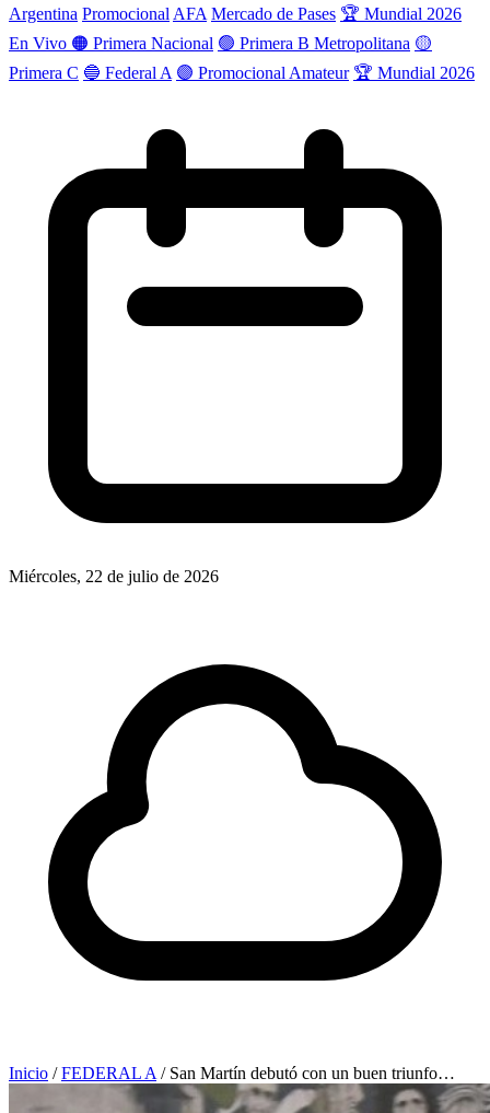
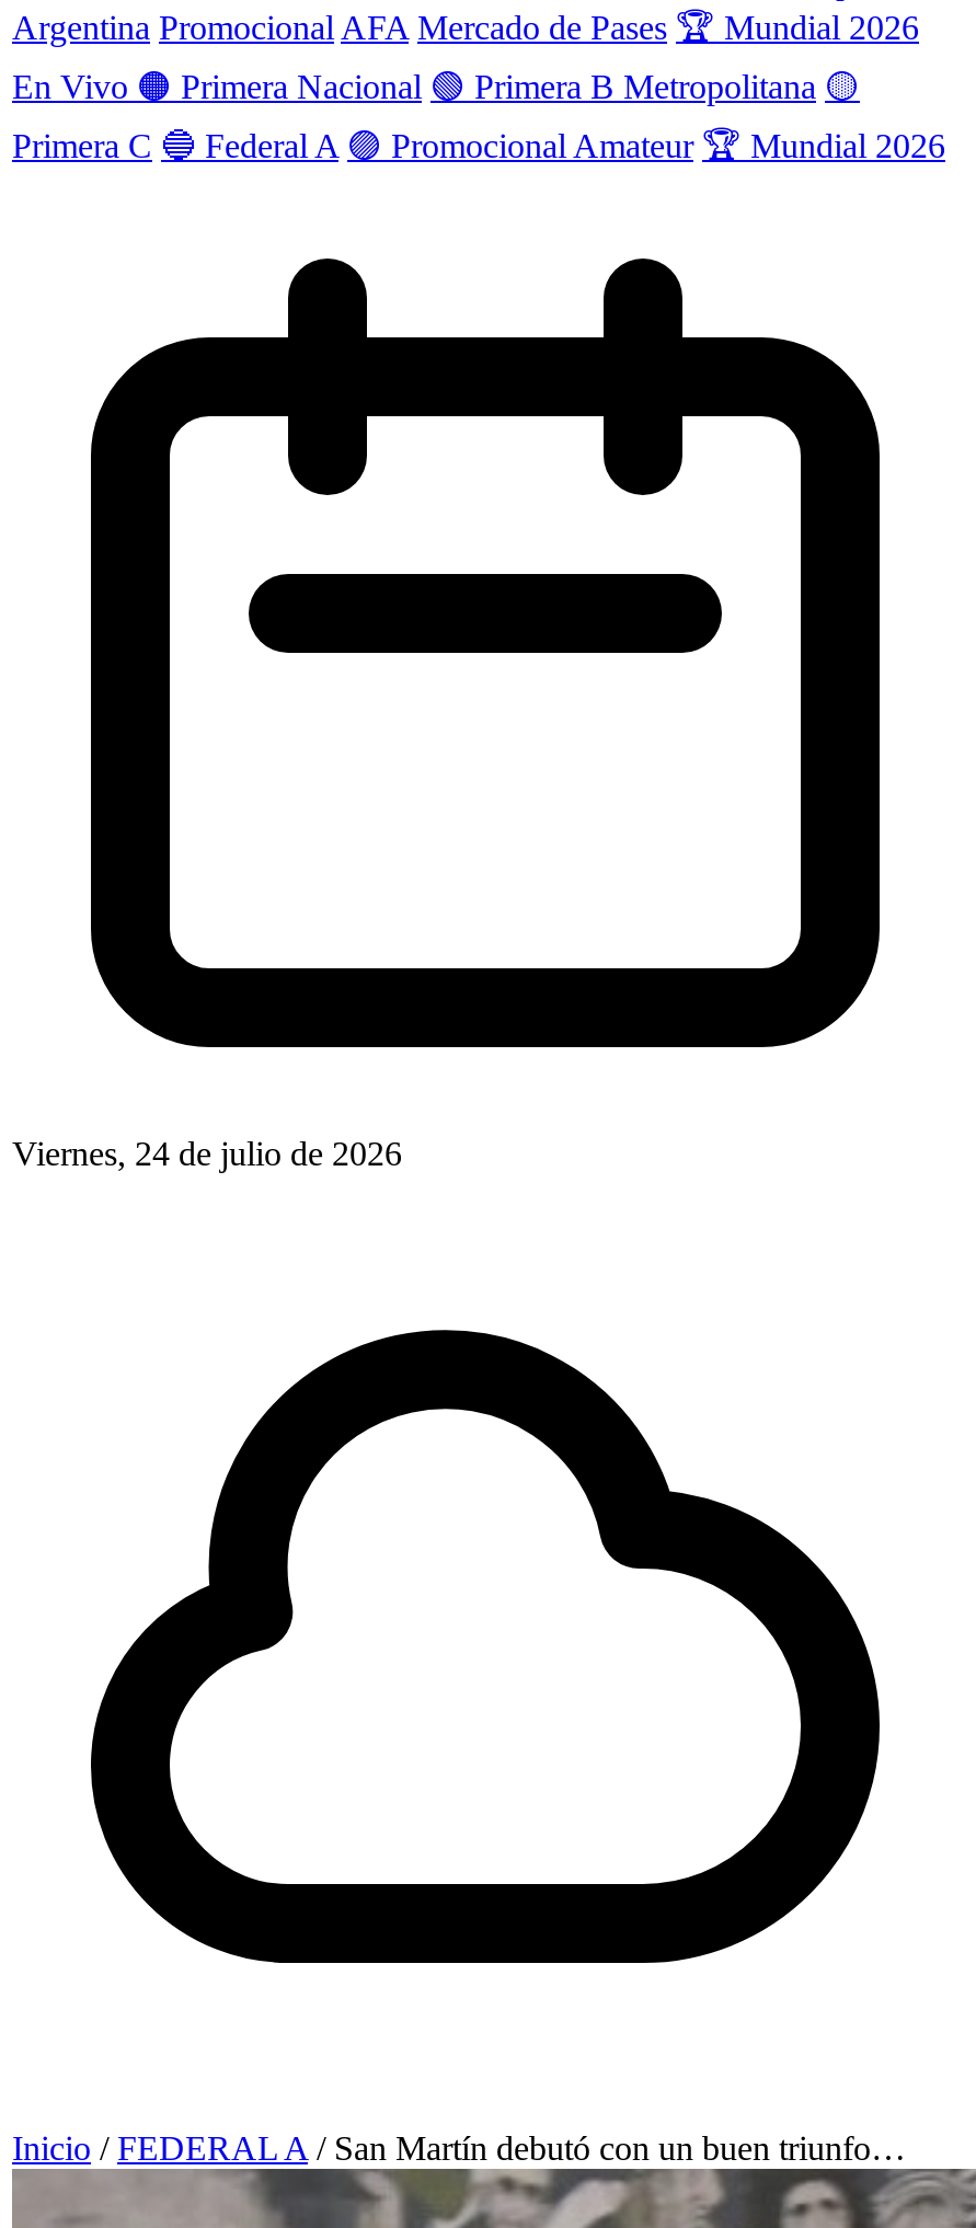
- Miércoles, 22 de julio de 2026
+ Viernes, 24 de julio de 2026
